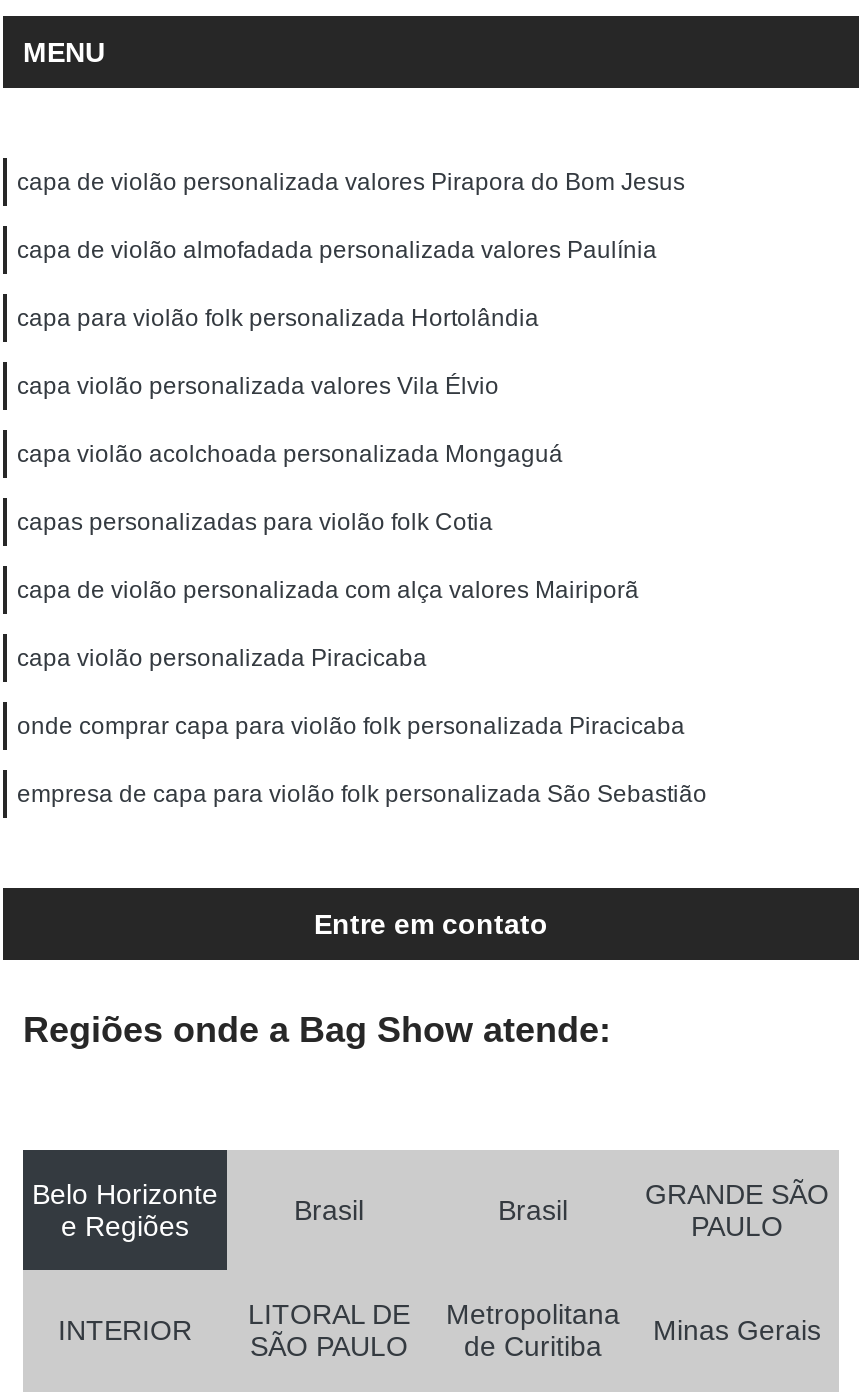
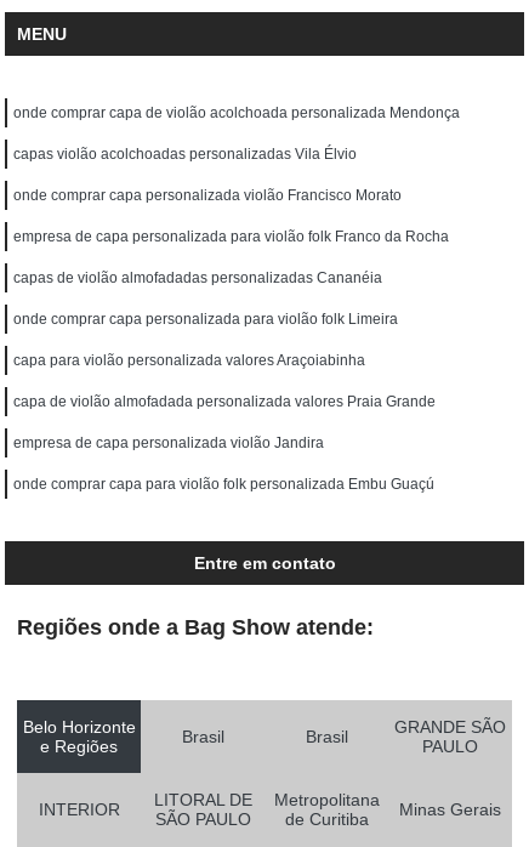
- capa de violão personalizada valores Pirapora do Bom Jesus
+ onde comprar capa de violão acolchoada personalizada Mendonça

- capa de violão almofadada personalizada valores Paulínia
+ capas violão acolchoadas personalizadas Vila Élvio

- capa para violão folk personalizada Hortolândia
+ onde comprar capa personalizada violão Francisco Morato

- capa violão personalizada valores Vila Élvio
+ empresa de capa personalizada para violão folk Franco da Rocha

- capa violão acolchoada personalizada Mongaguá
+ capas de violão almofadadas personalizadas Cananéia

- capas personalizadas para violão folk Cotia
+ onde comprar capa personalizada para violão folk Limeira

- capa de violão personalizada com alça valores Mairiporã
+ capa para violão personalizada valores Araçoiabinha

- capa violão personalizada Piracicaba
+ capa de violão almofadada personalizada valores Praia Grande

- onde comprar capa para violão folk personalizada Piracicaba
+ empresa de capa personalizada violão Jandira

- empresa de capa para violão folk personalizada São Sebastião
+ onde comprar capa para violão folk personalizada Embu Guaçú
